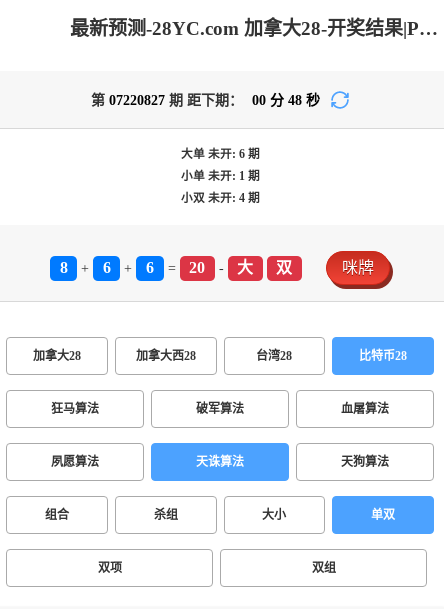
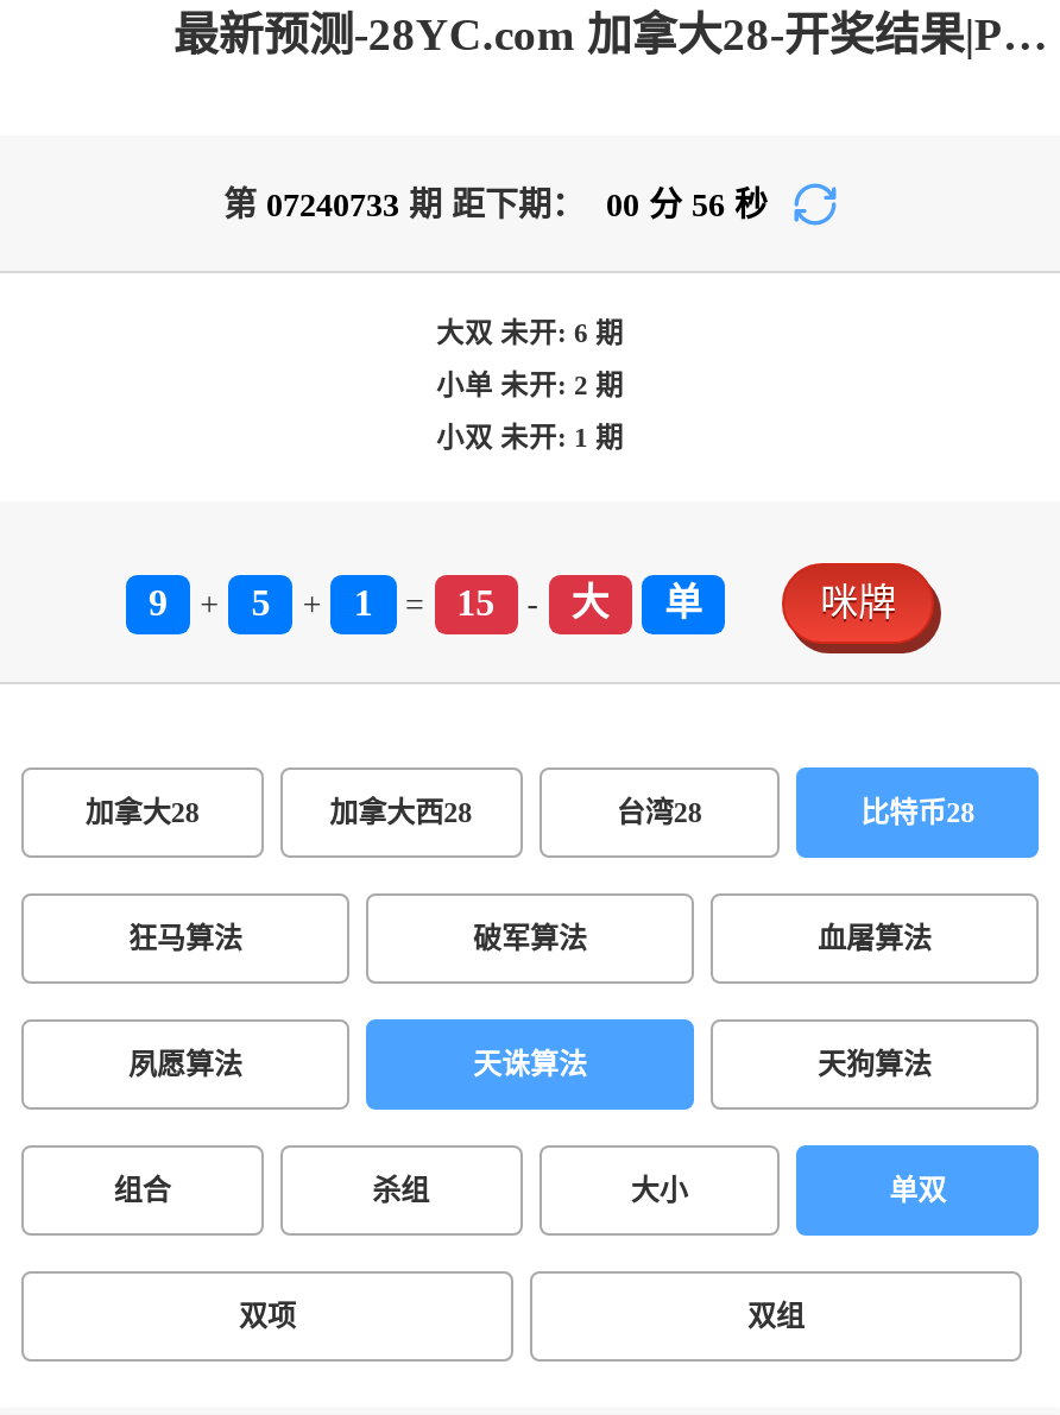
- 第07220827期 距下期： 00分 48秒
+ 第07240733期 距下期： 00分 56秒

- 大单未开: 6期
+ 大双未开: 6期

- 小单未开: 1期
+ 小单未开: 2期

- 小双未开: 4期
+ 小双未开: 1期

- 8
+ 9

- 6
+ 5

- 6
+ 1

- 20
+ 15

- 双
+ 单
